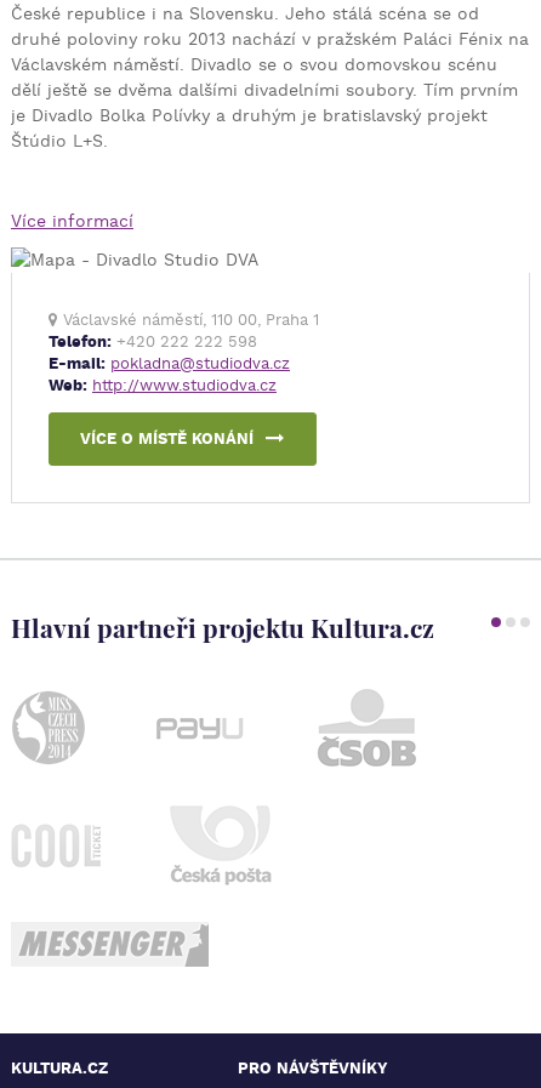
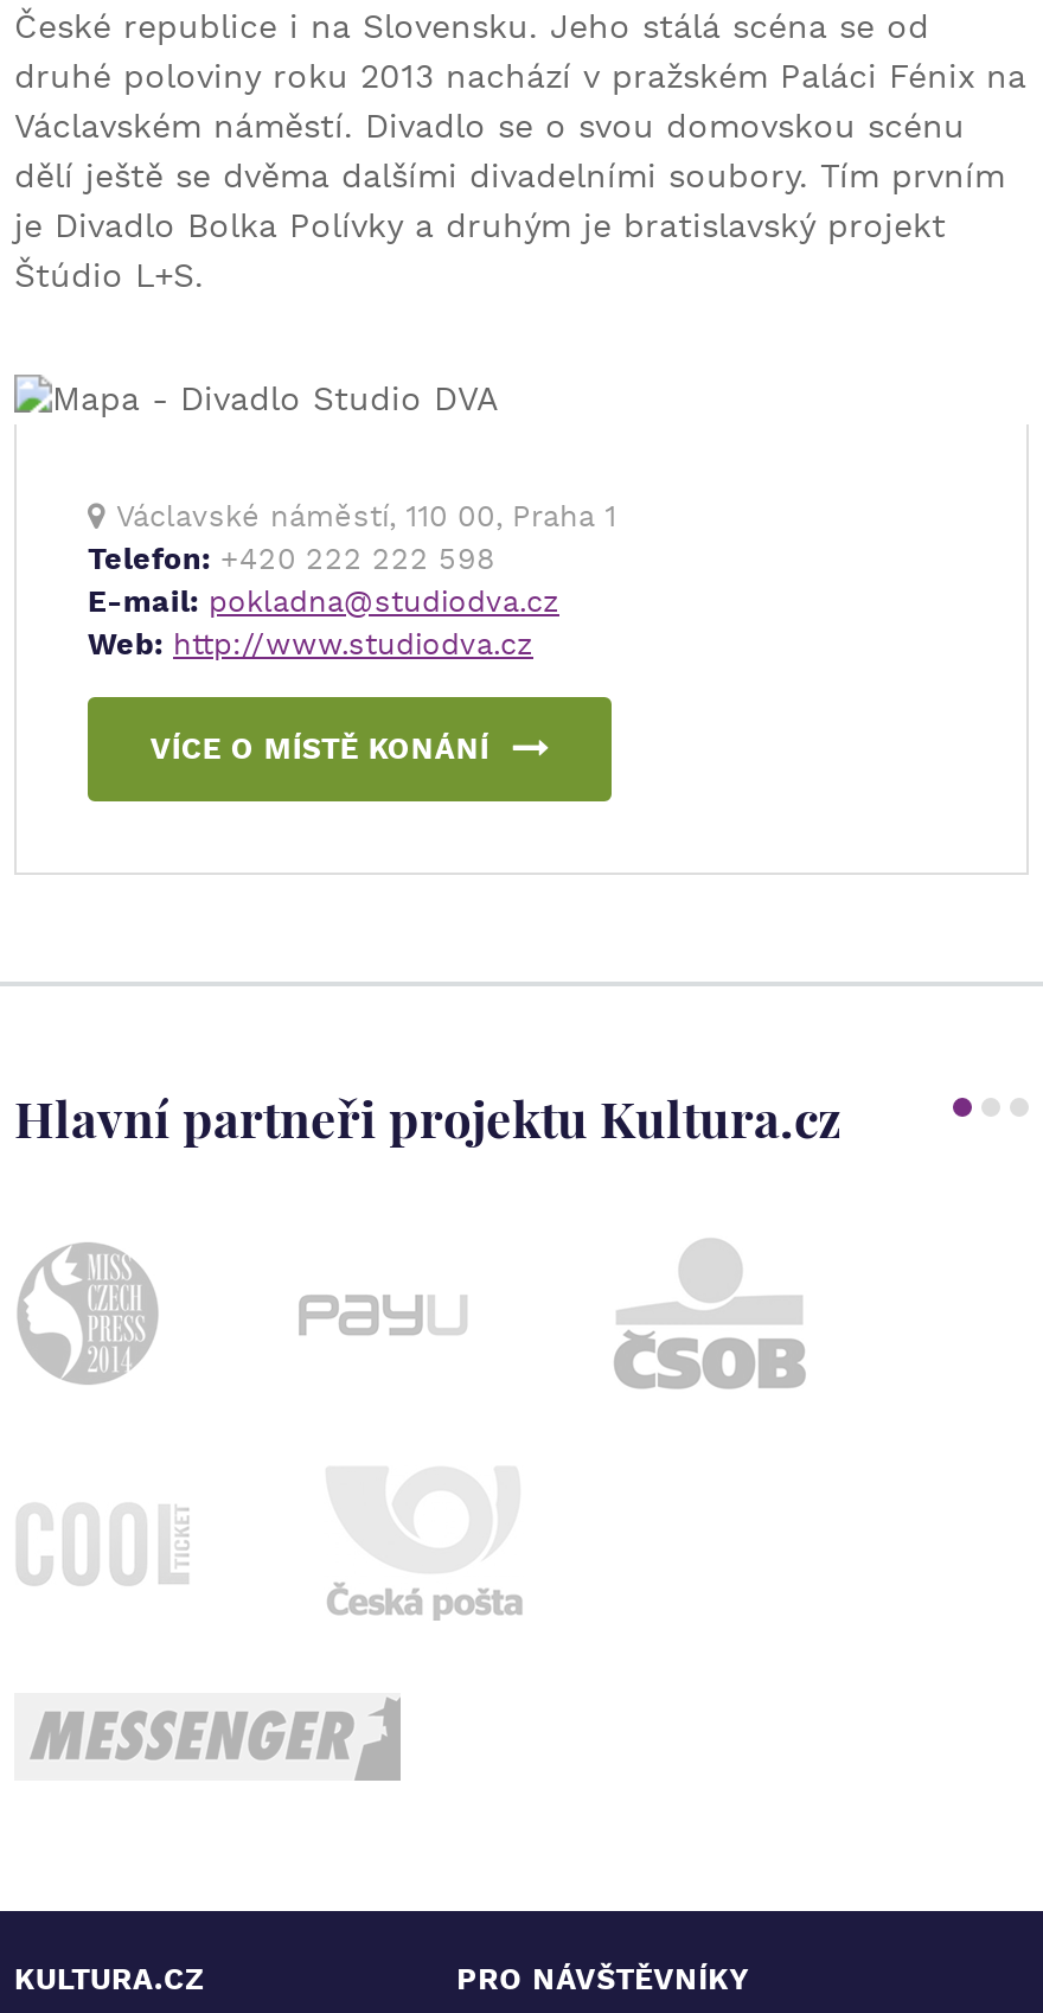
- Více informací
